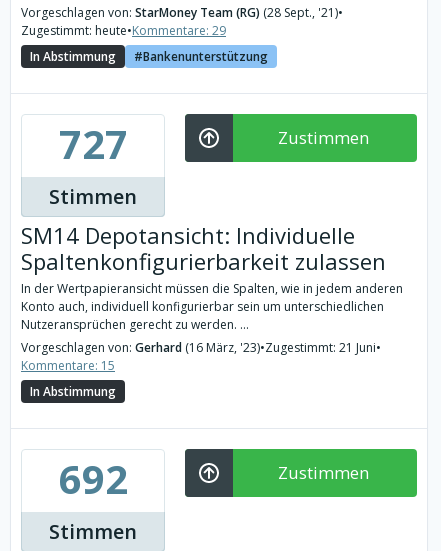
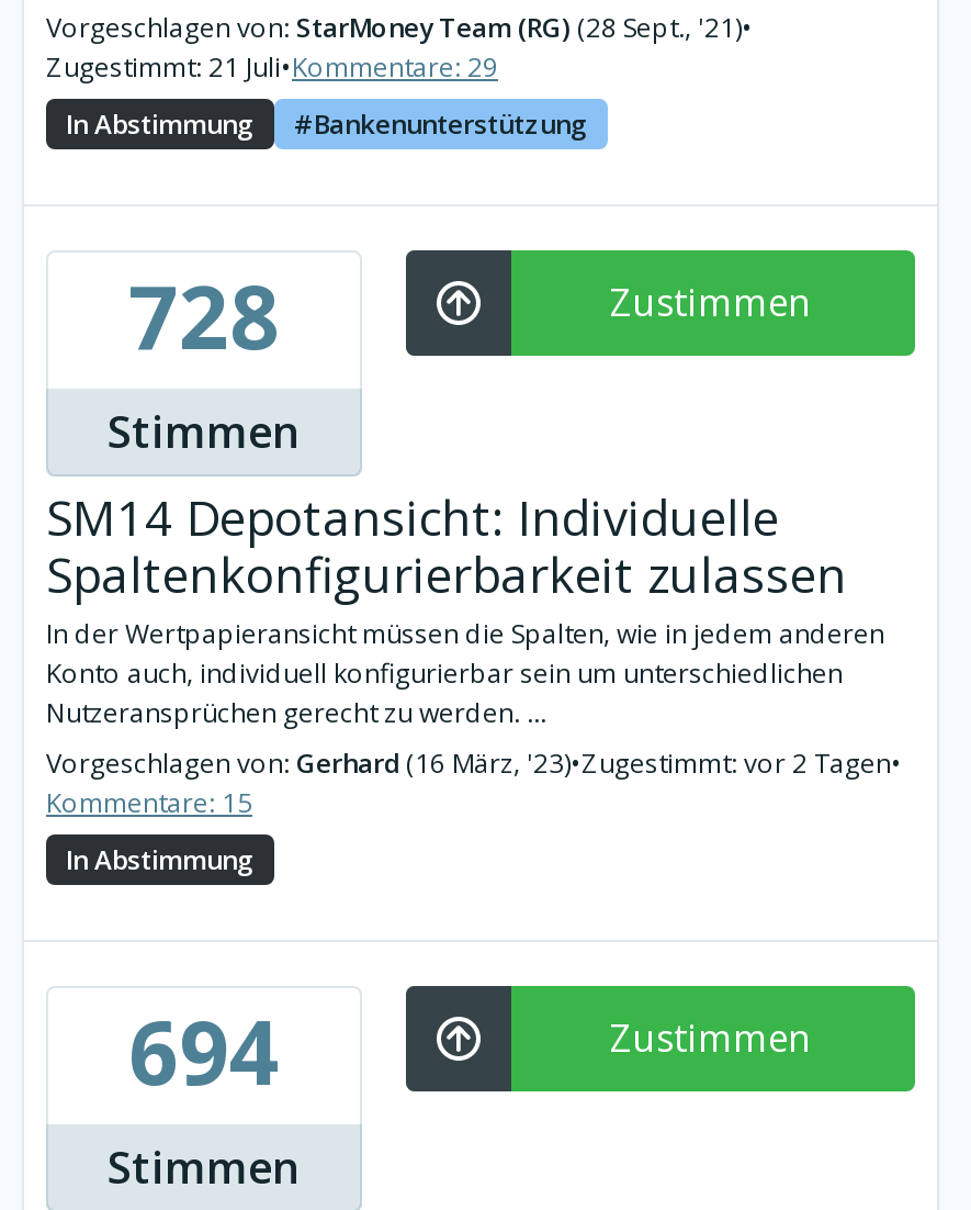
- Zugestimmt: heute•Kommentare: 29
+ Zugestimmt: 21 Juli•Kommentare: 29

- 727
+ 728

- Vorgeschlagen von: Gerhard (16 März, '23)•Zugestimmt: 21 Juni•
+ Vorgeschlagen von: Gerhard (16 März, '23)•Zugestimmt: vor 2 Tagen•

- 692
+ 694
